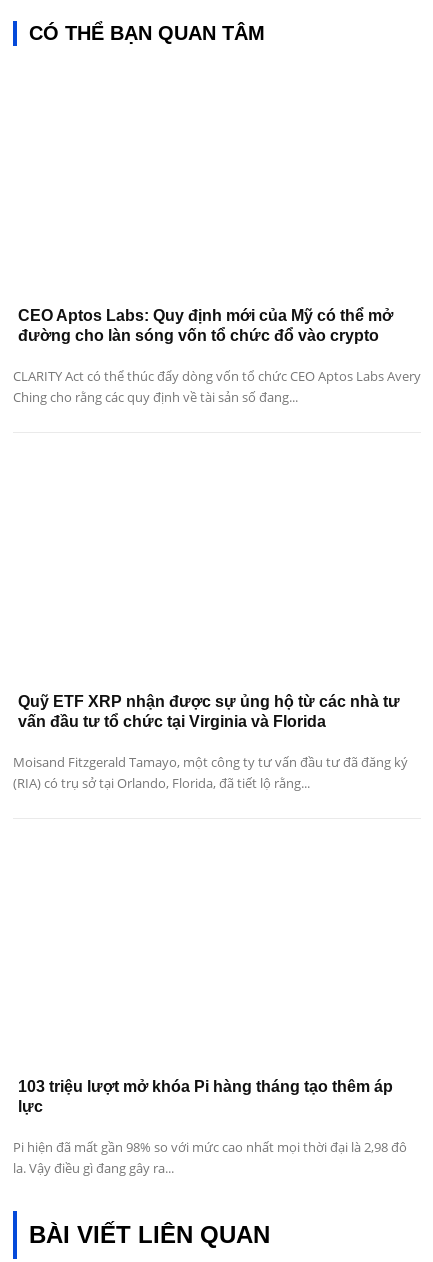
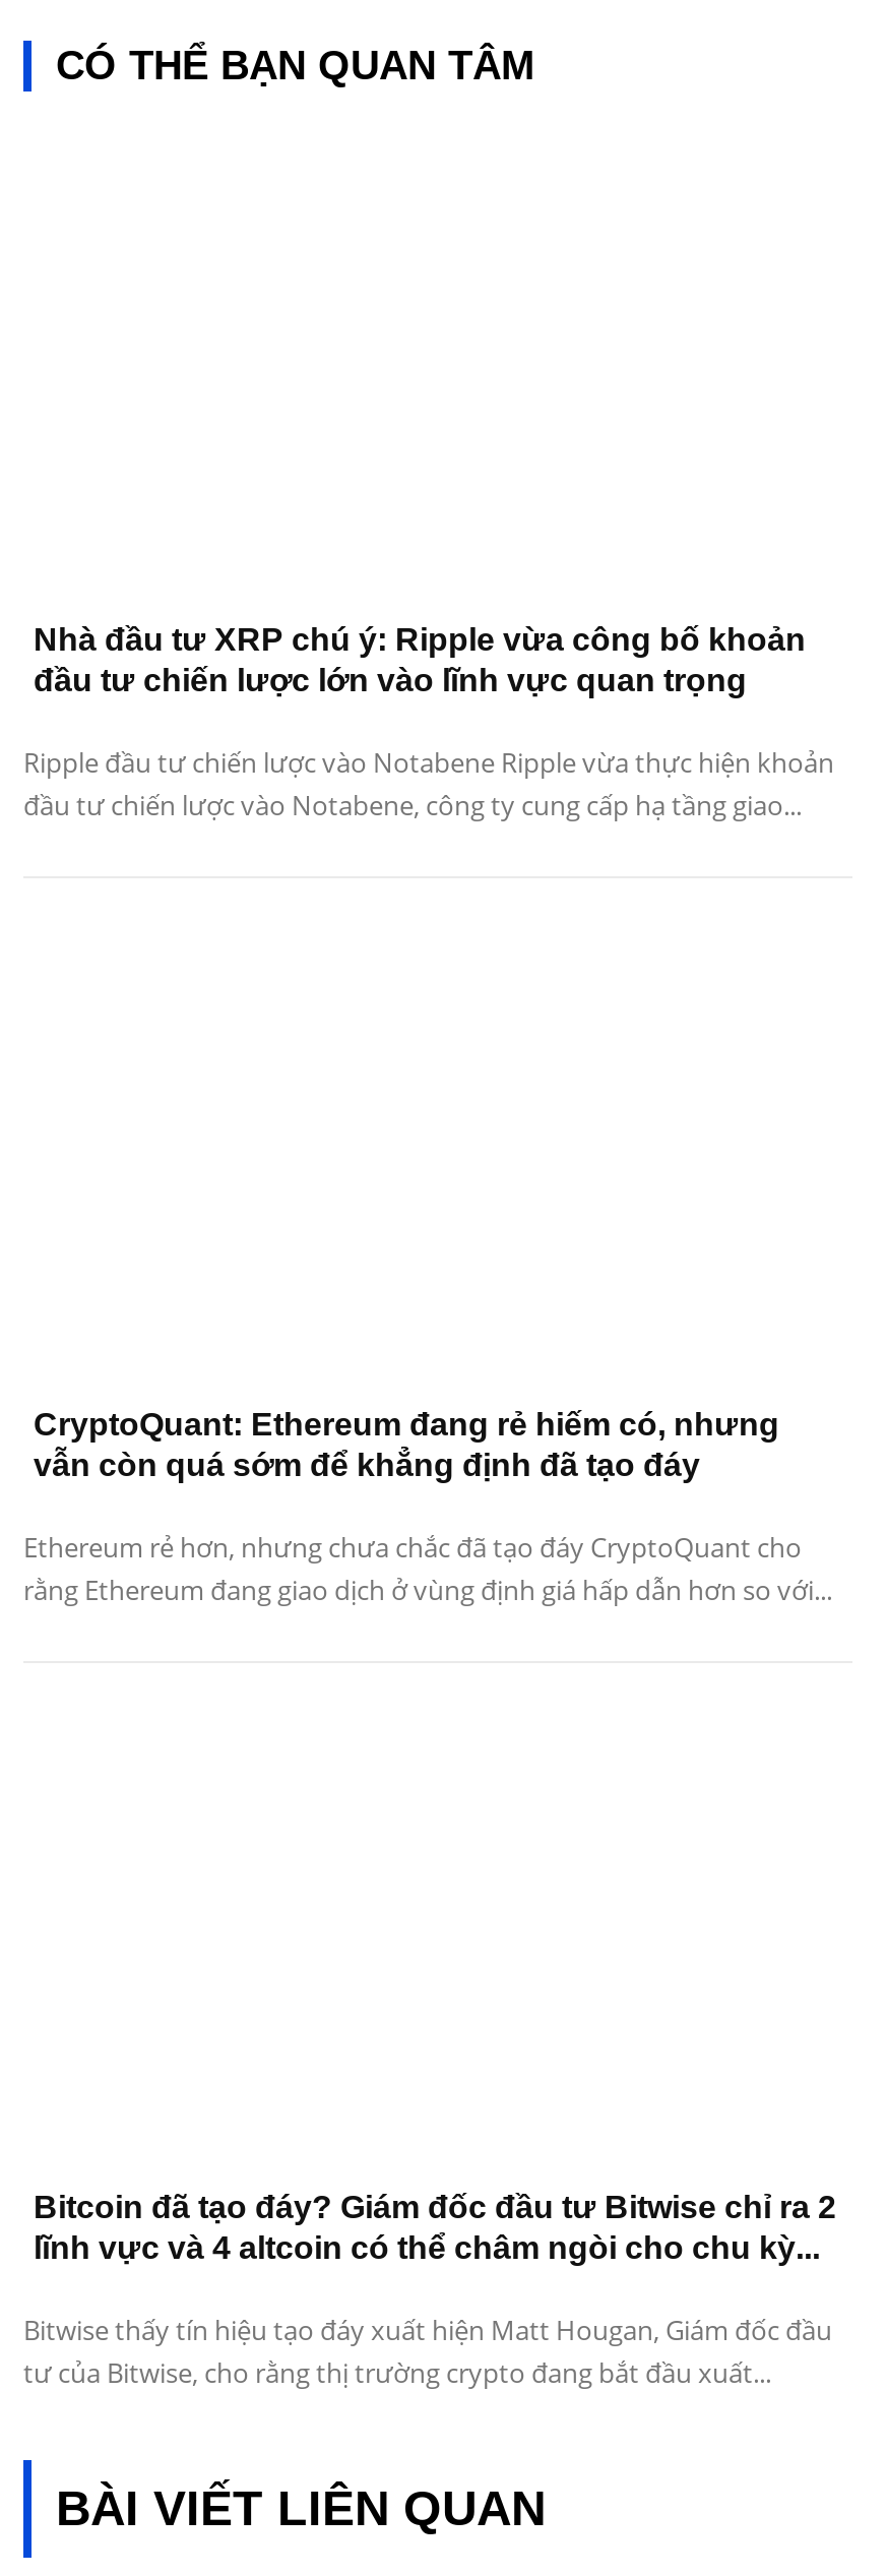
- CEO Aptos Labs: Quy định mới của Mỹ có thể mở
- đường cho làn sóng vốn tổ chức đổ vào crypto
+ Nhà đầu tư XRP chú ý: Ripple vừa công bố khoản
+ đầu tư chiến lược lớn vào lĩnh vực quan trọng

- CLARITY Act có thể thúc đẩy dòng vốn tổ chức CEO Aptos Labs Avery
- Ching cho rằng các quy định về tài sản số đang...
+ Ripple đầu tư chiến lược vào Notabene Ripple vừa thực hiện khoản
+ đầu tư chiến lược vào Notabene, công ty cung cấp hạ tầng giao...

- Quỹ ETF XRP nhận được sự ủng hộ từ các nhà tư
- vấn đầu tư tổ chức tại Virginia và Florida
+ CryptoQuant: Ethereum đang rẻ hiếm có, nhưng
+ vẫn còn quá sớm để khẳng định đã tạo đáy

- Moisand Fitzgerald Tamayo, một công ty tư vấn đầu tư đã đăng ký
- (RIA) có trụ sở tại Orlando, Florida, đã tiết lộ rằng...
+ Ethereum rẻ hơn, nhưng chưa chắc đã tạo đáy CryptoQuant cho
+ rằng Ethereum đang giao dịch ở vùng định giá hấp dẫn hơn so với...

- 103 triệu lượt mở khóa Pi hàng tháng tạo thêm áp
- lực
+ Bitcoin đã tạo đáy? Giám đốc đầu tư Bitwise chỉ ra 2
+ lĩnh vực và 4 altcoin có thể châm ngòi cho chu kỳ...

- Pi hiện đã mất gần 98% so với mức cao nhất mọi thời đại là 2,98 đô
- la. Vậy điều gì đang gây ra...
+ Bitwise thấy tín hiệu tạo đáy xuất hiện Matt Hougan, Giám đốc đầu
+ tư của Bitwise, cho rằng thị trường crypto đang bắt đầu xuất...
